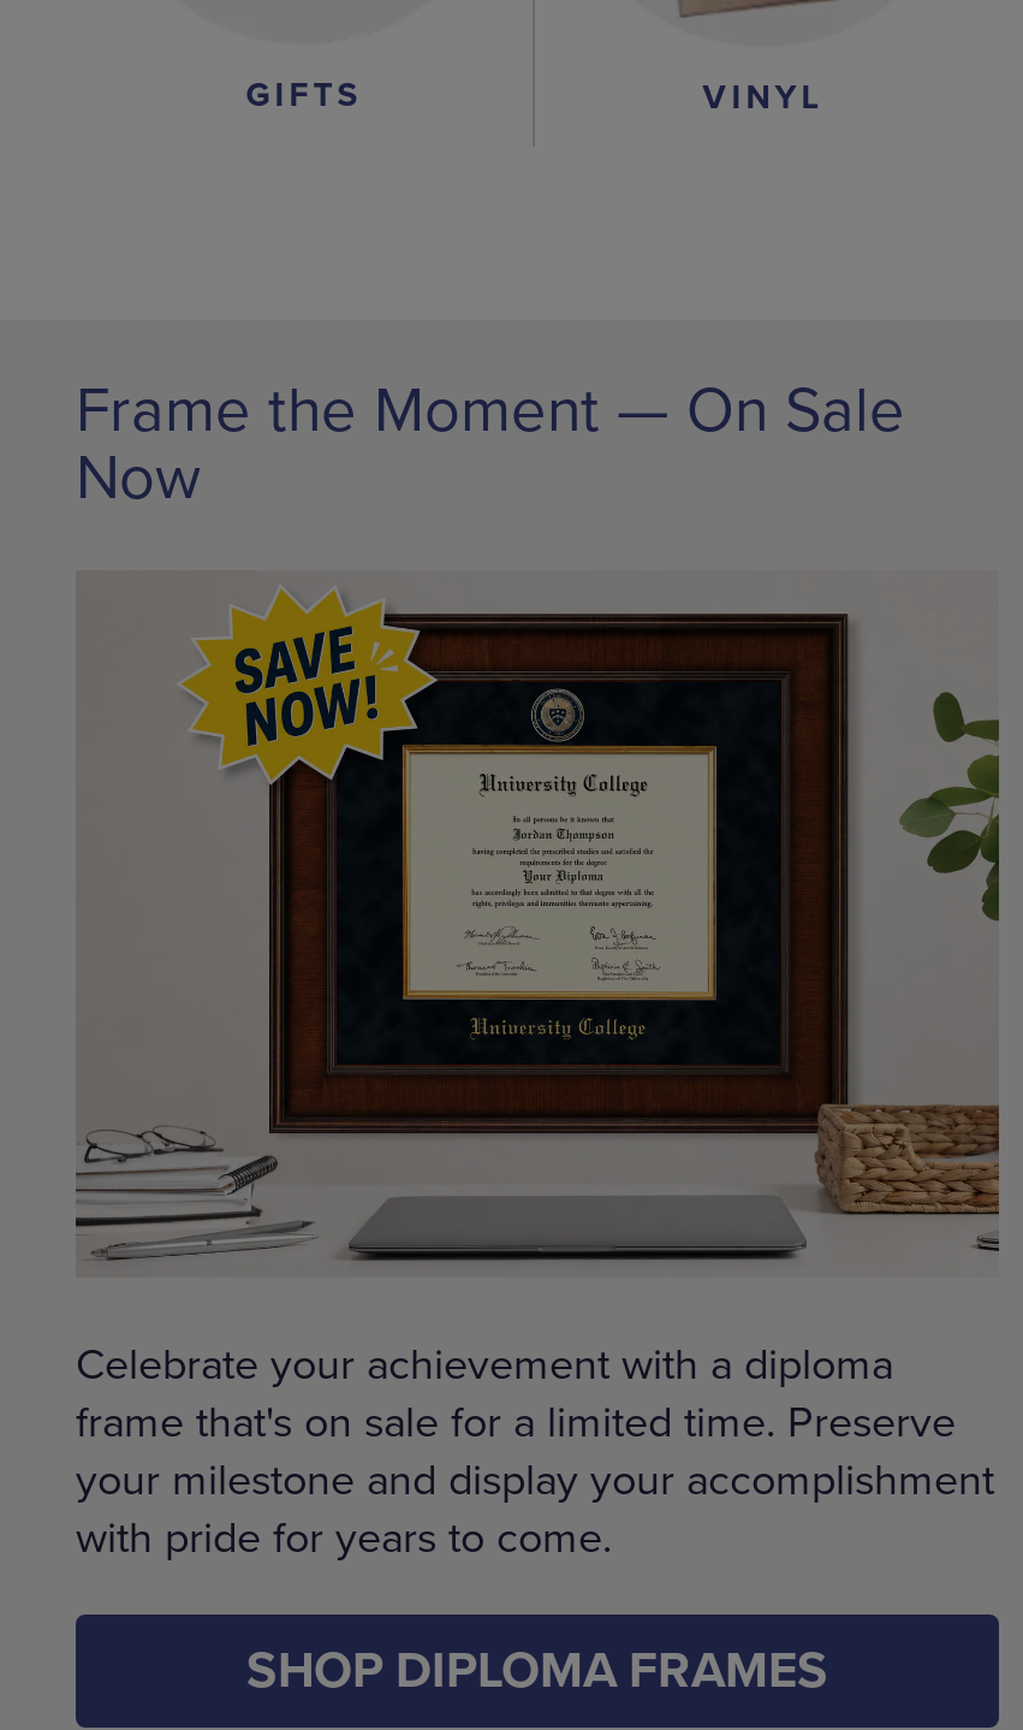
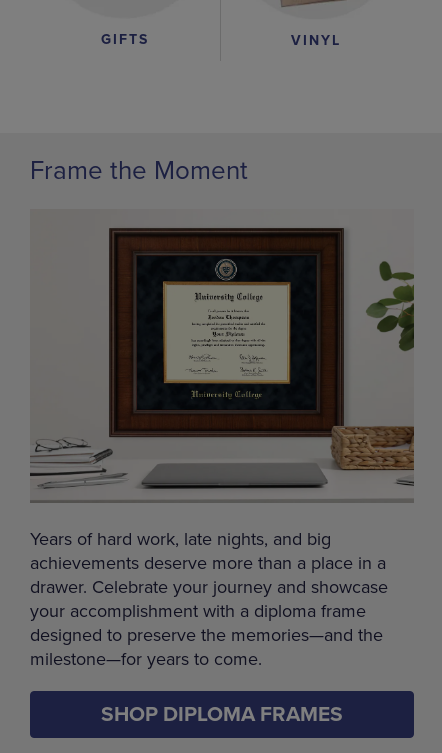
- Frame the Moment — On Sale
- Now
+ Frame the Moment

- [image]
- Celebrate your achievement with a diploma
- frame that's on sale for a limited time. Preserve
- your milestone and display your accomplishment
- with pride for years to come.
+ [image]
+ Years of hard work, late nights, and big
+ achievements deserve more than a place in a
+ drawer. Celebrate your journey and showcase
+ your accomplishment with a diploma frame
+ designed to preserve the memories—and the
+ milestone—for years to come.
